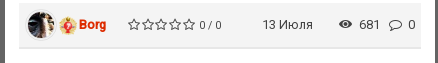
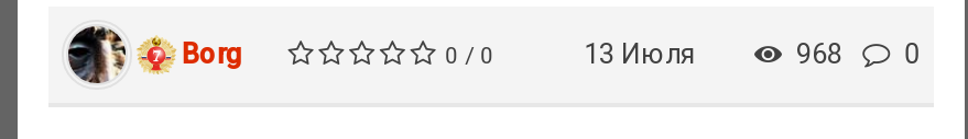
- 681 0
+ 968 0
